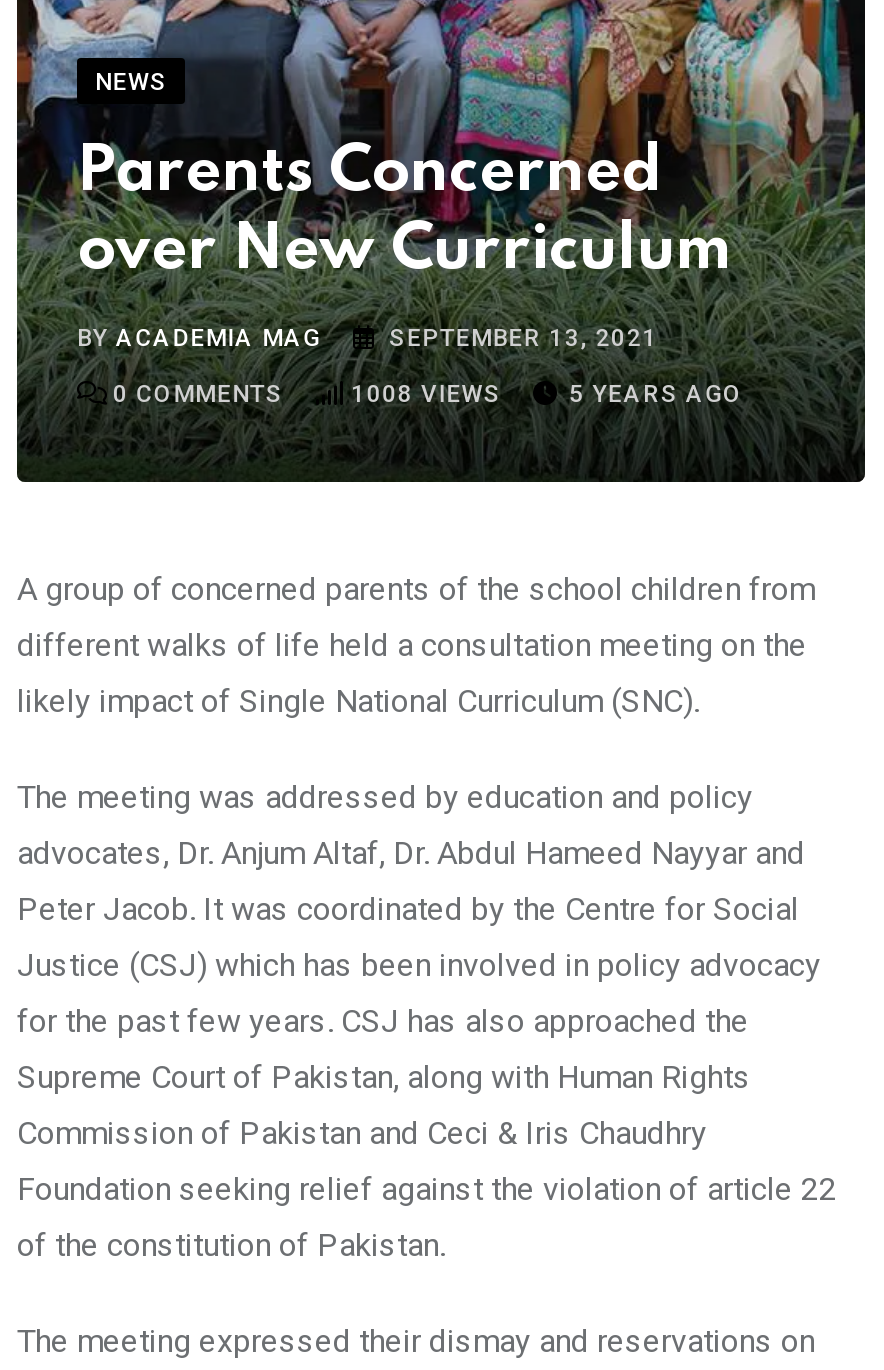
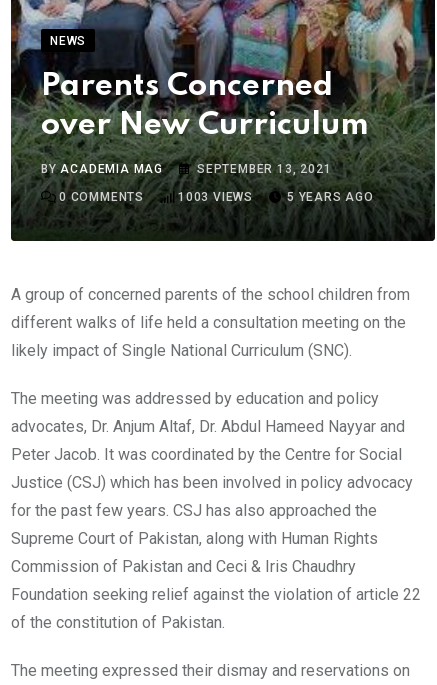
- 1008 VIEWS
+ 1003 VIEWS
